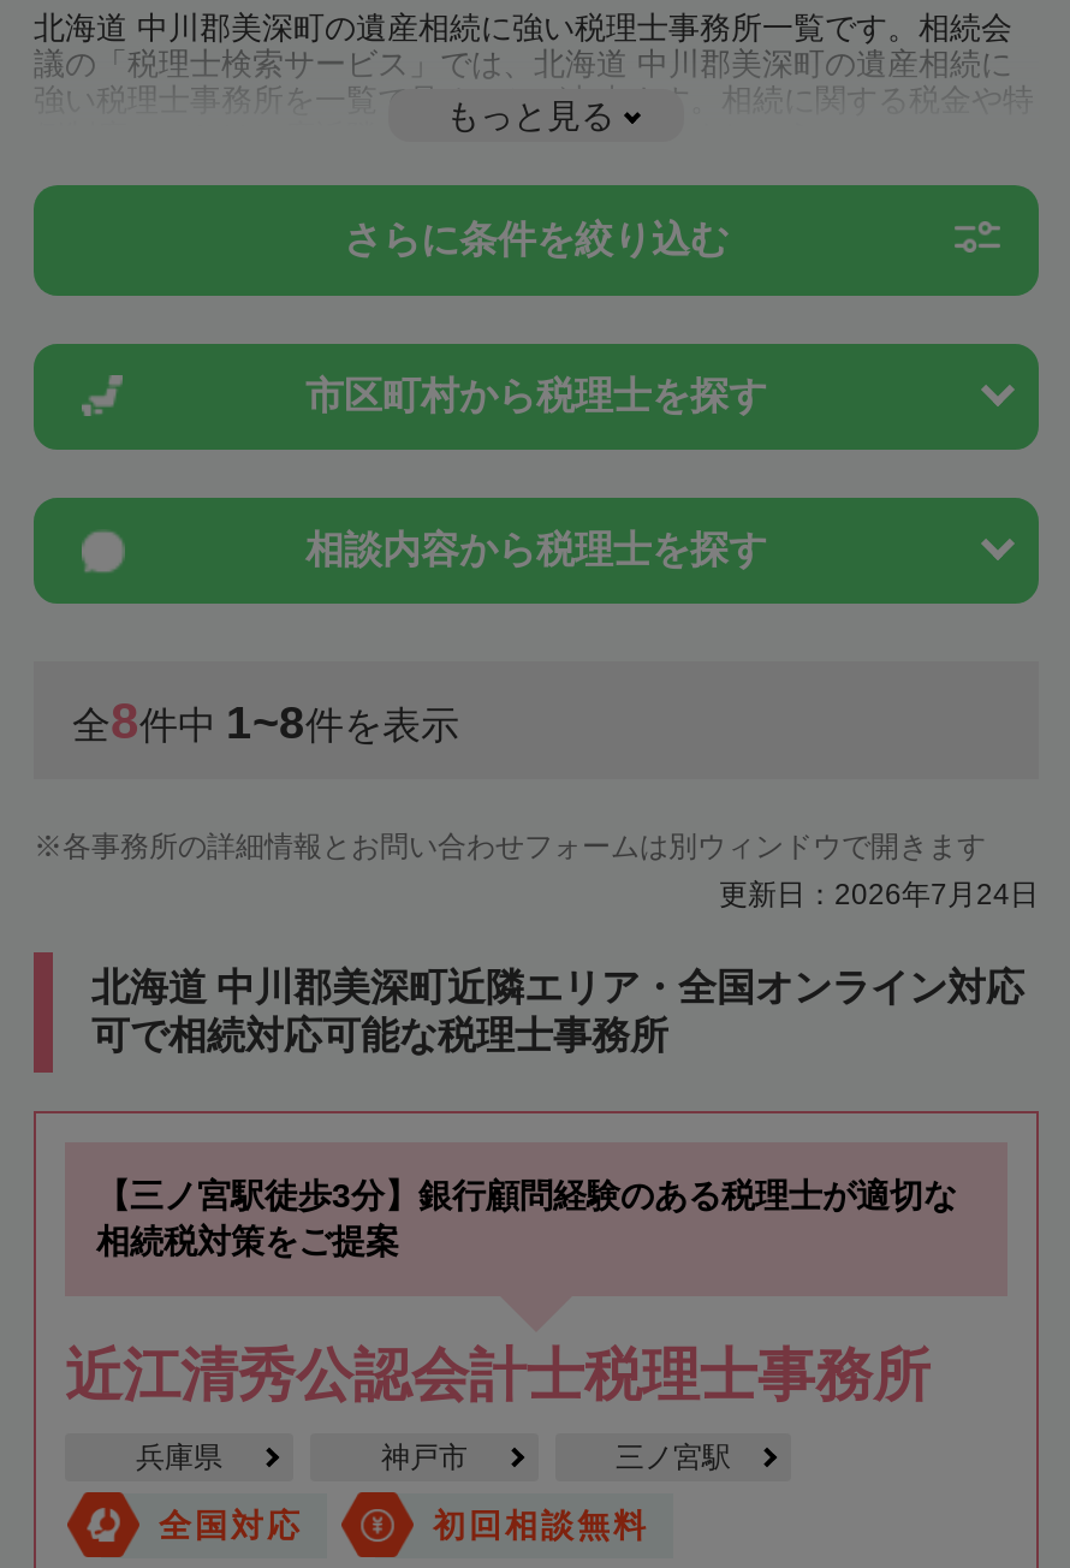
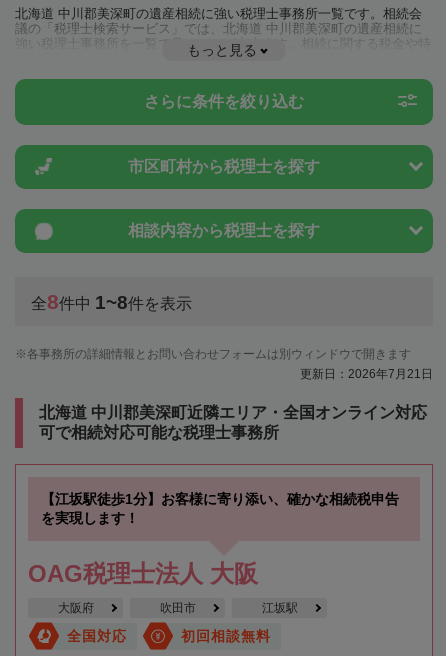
- 更新日：2026年7月24日
+ 更新日：2026年7月21日

- 【三ノ宮駅徒歩3分】銀行顧問経験のある税理士が適切な
- 相続税対策をご提案
+ 【江坂駅徒歩1分】お客様に寄り添い、確かな相続税申告
+ を実現します！

- 近江清秀公認会計士税理士事務所
+ OAG税理士法人 大阪

- 兵庫県
- 神戸市
- 三ノ宮駅
+ 大阪府
+ 吹田市
+ 江坂駅
